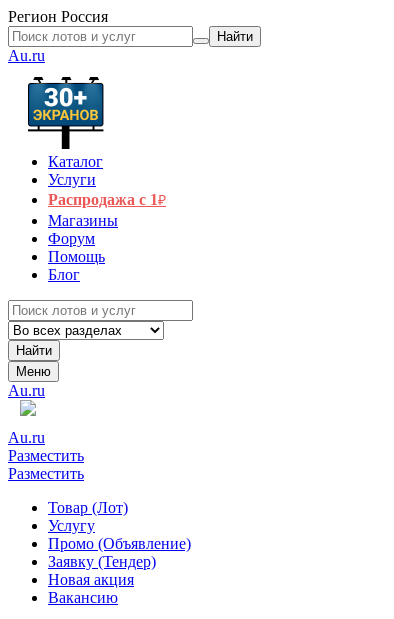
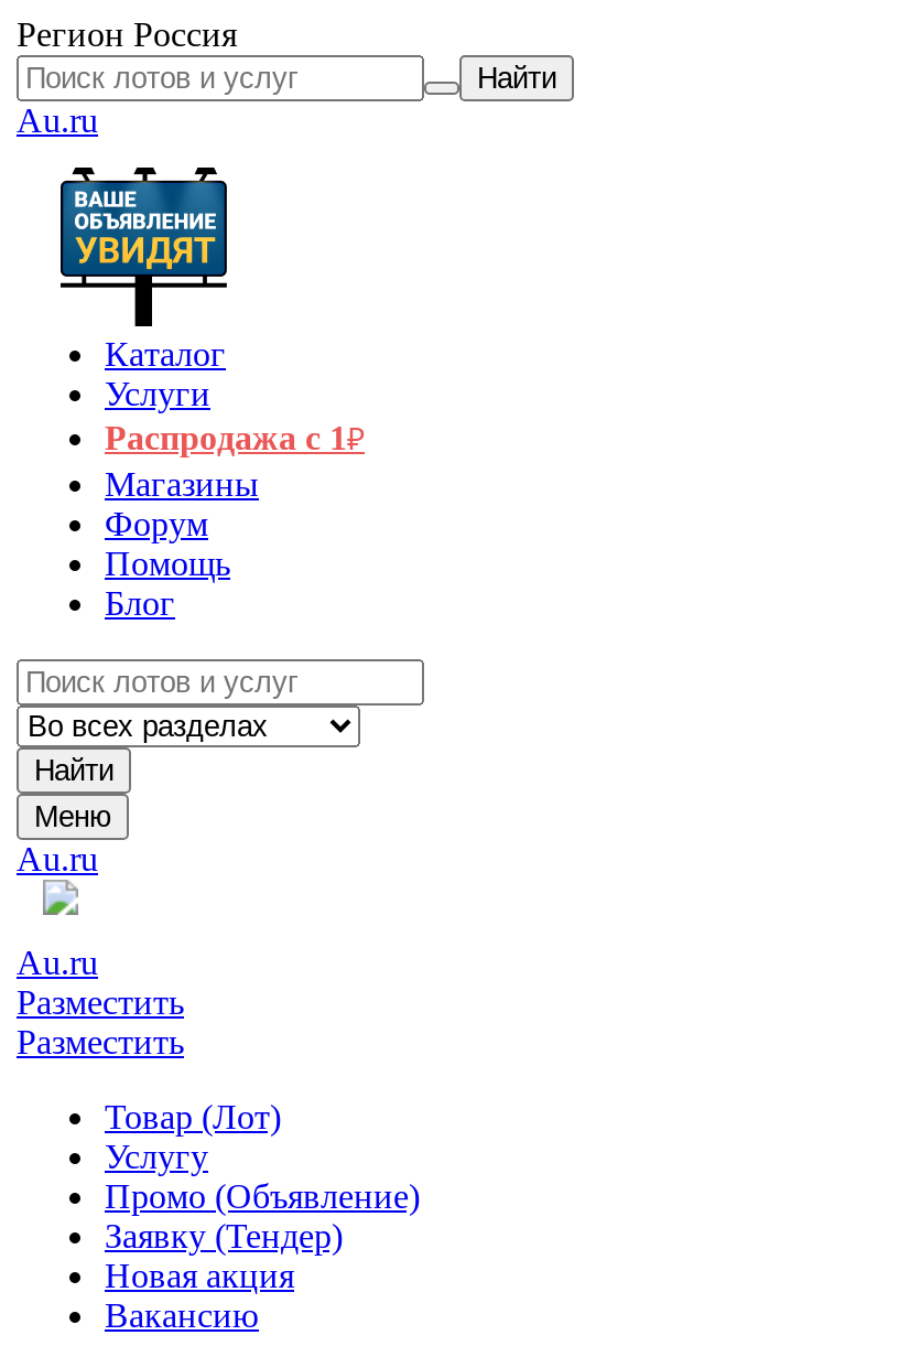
- [image]
+ [image]
